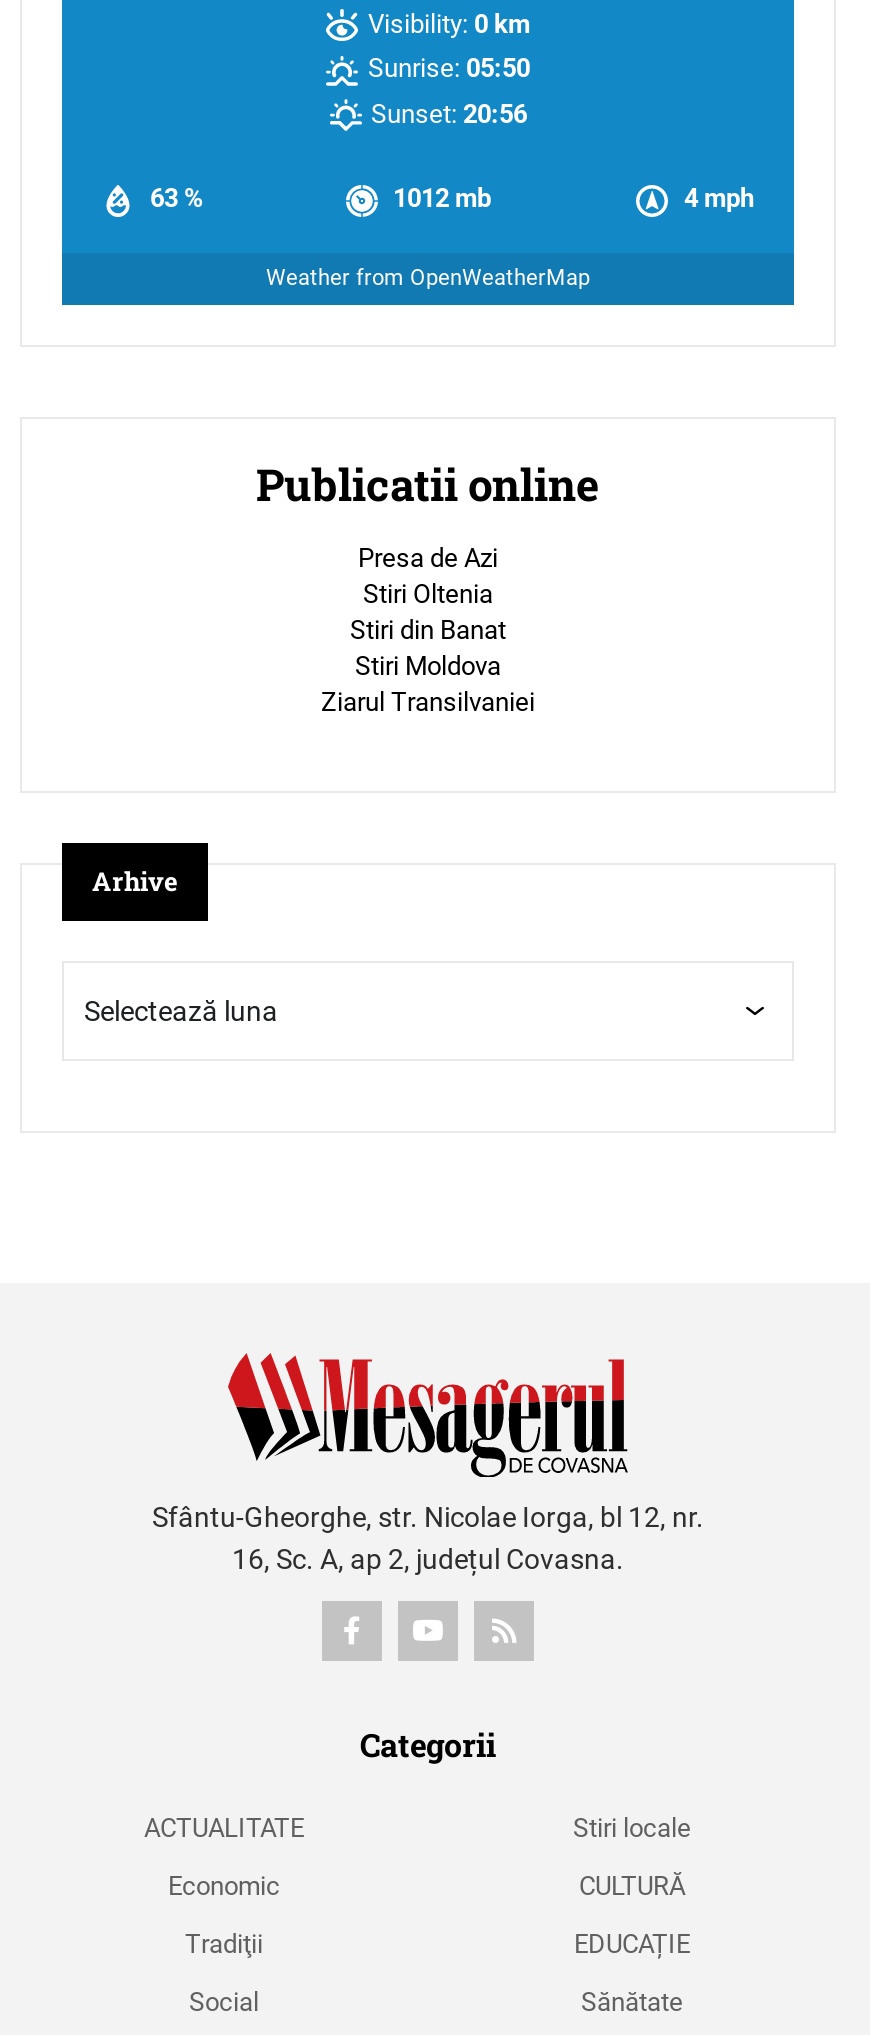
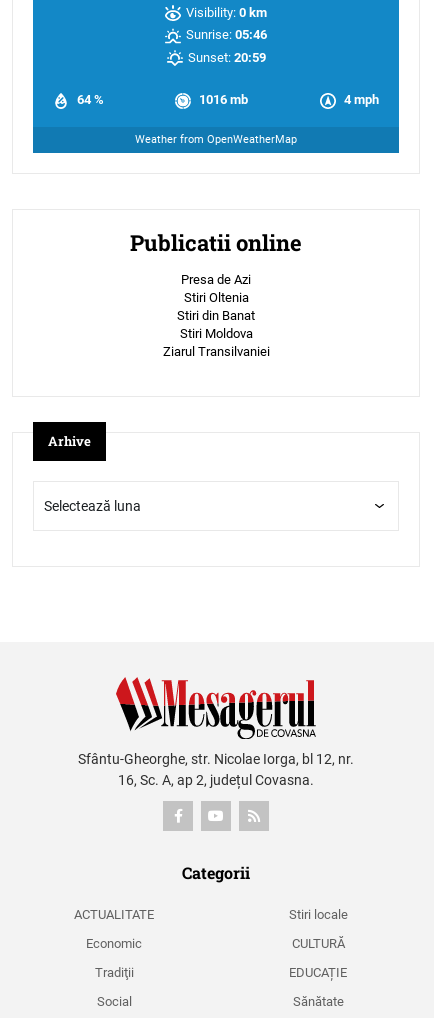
- Sunrise: 05:50
+ Sunrise: 05:46

- Sunset: 20:56
+ Sunset: 20:59

- 63 %
- 1012 mb
+ 64 %
+ 1016 mb
